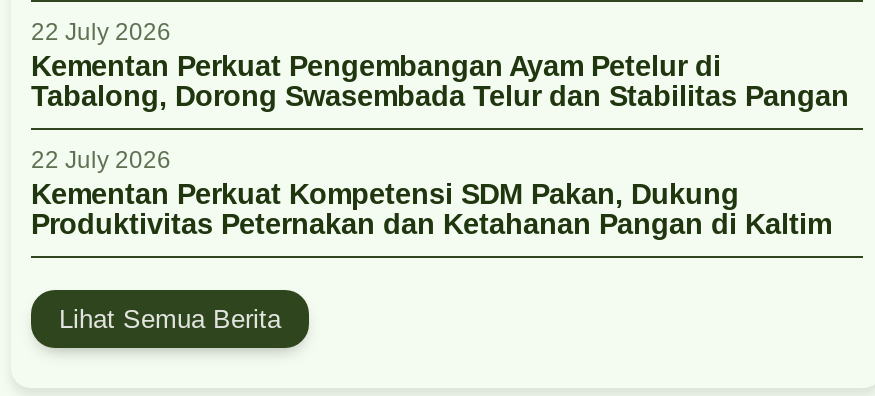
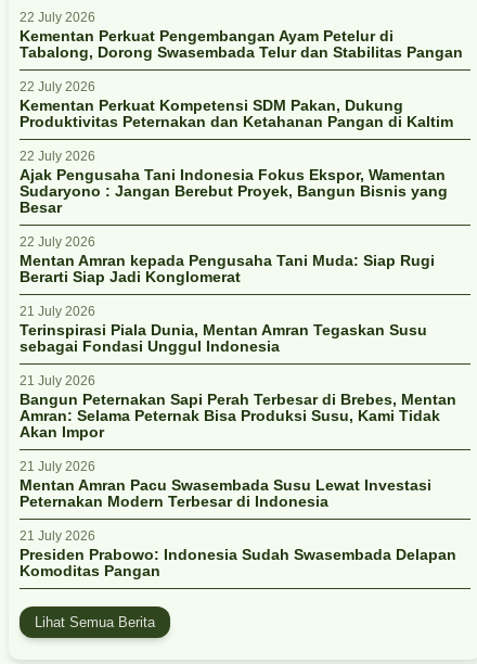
+ 22 July 2026
+ Ajak Pengusaha Tani Indonesia Fokus Ekspor, Wamentan
+ Sudaryono : Jangan Berebut Proyek, Bangun Bisnis yang
+ Besar
+ 22 July 2026
+ Mentan Amran kepada Pengusaha Tani Muda: Siap Rugi
+ Berarti Siap Jadi Konglomerat
+ 21 July 2026
+ Terinspirasi Piala Dunia, Mentan Amran Tegaskan Susu
+ sebagai Fondasi Unggul Indonesia
+ 21 July 2026
+ Bangun Peternakan Sapi Perah Terbesar di Brebes, Mentan
+ Amran: Selama Peternak Bisa Produksi Susu, Kami Tidak
+ Akan Impor
+ 21 July 2026
+ Mentan Amran Pacu Swasembada Susu Lewat Investasi
+ Peternakan Modern Terbesar di Indonesia
+ 21 July 2026
+ Presiden Prabowo: Indonesia Sudah Swasembada Delapan
+ Komoditas Pangan
